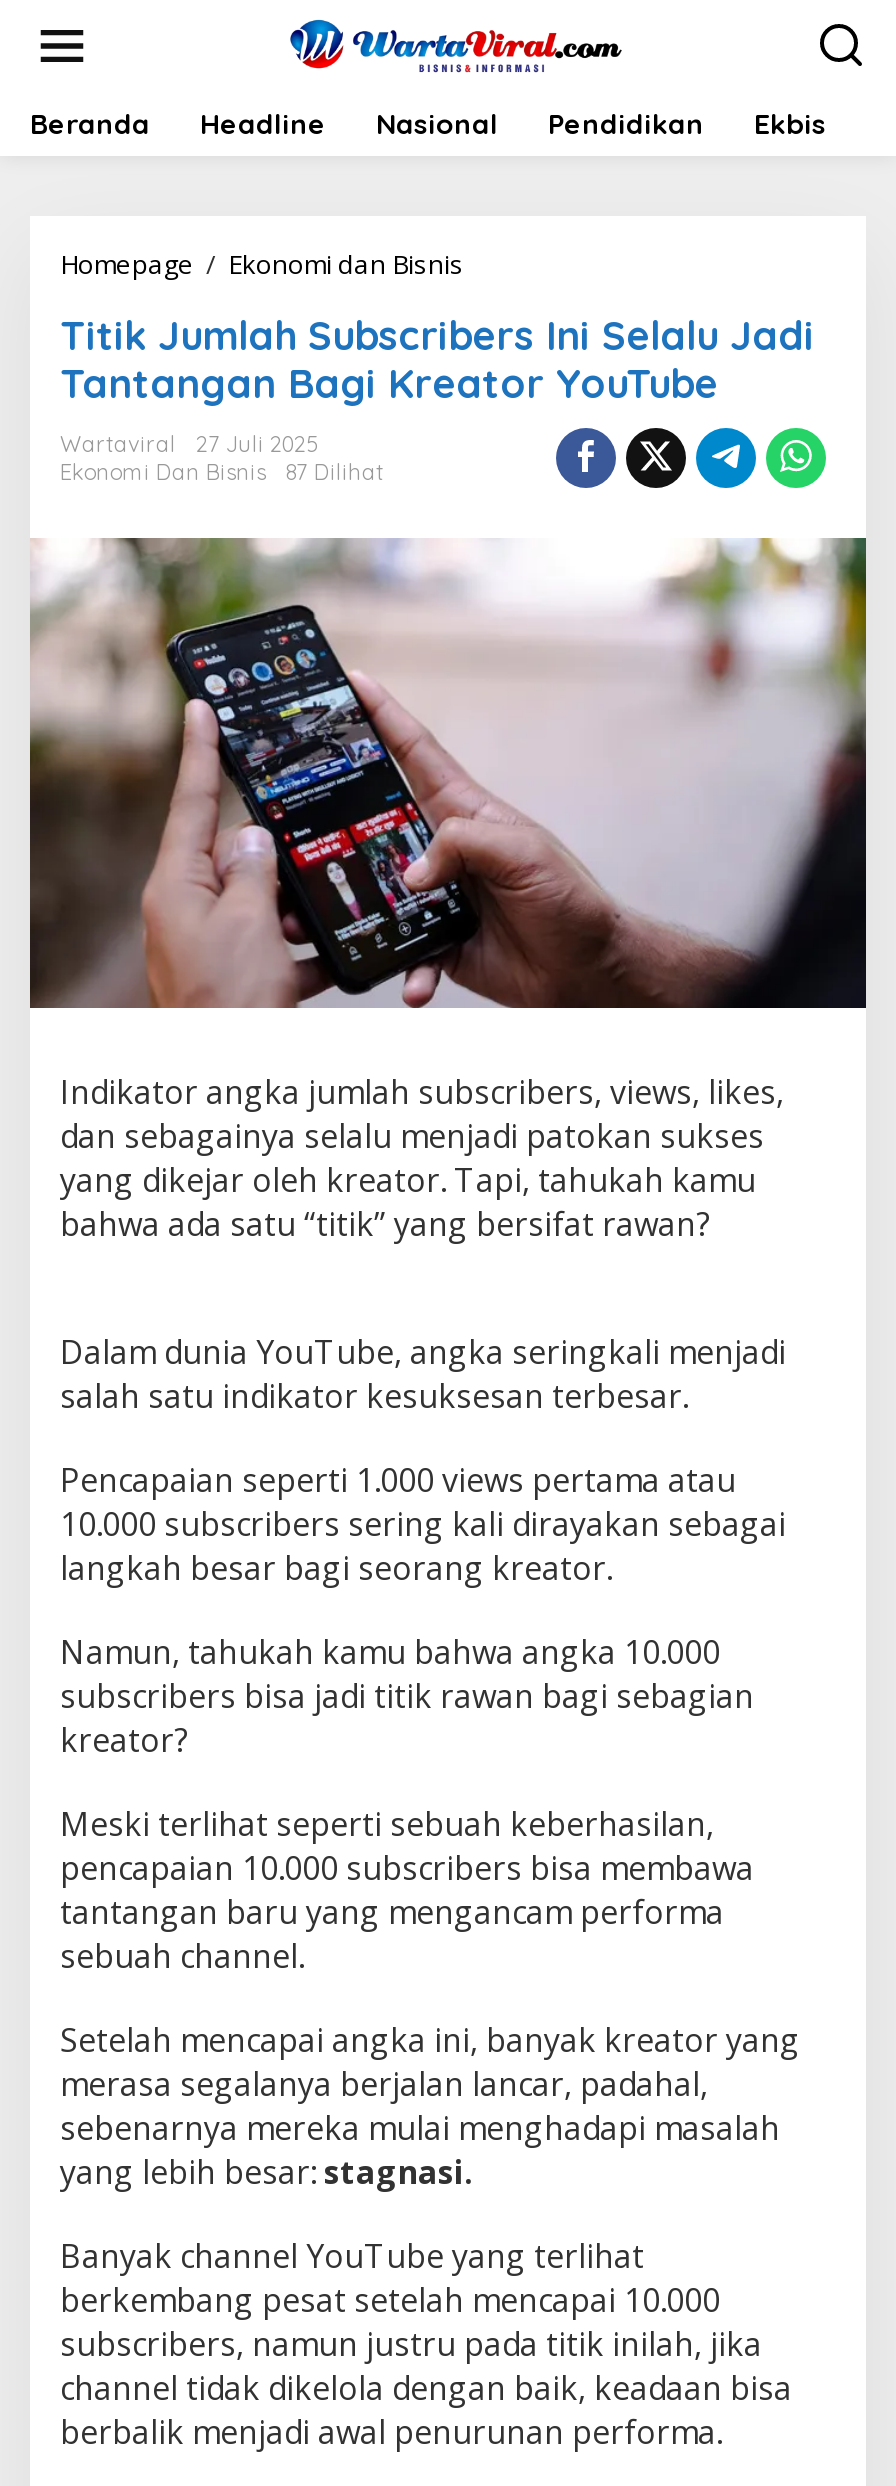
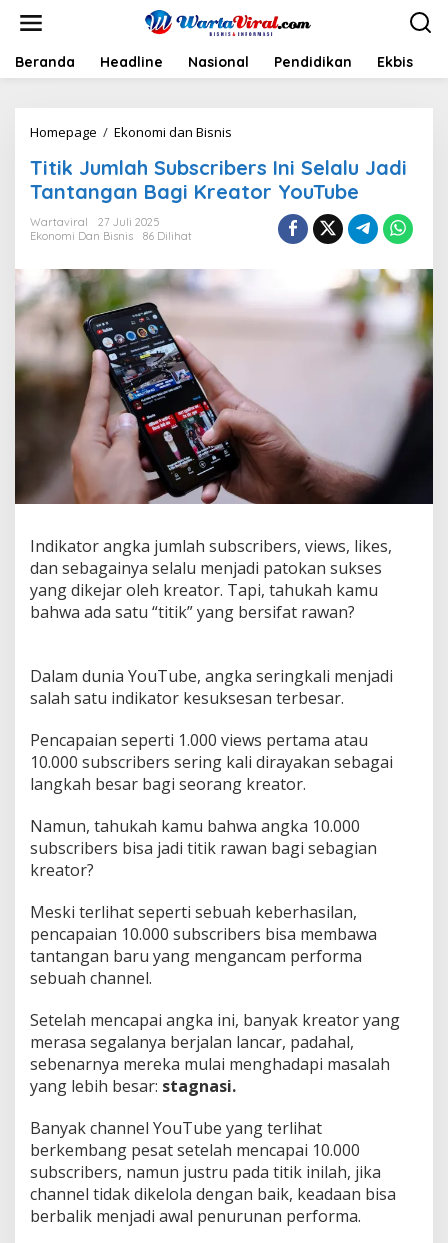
- 87 Dilihat
+ 86 Dilihat
